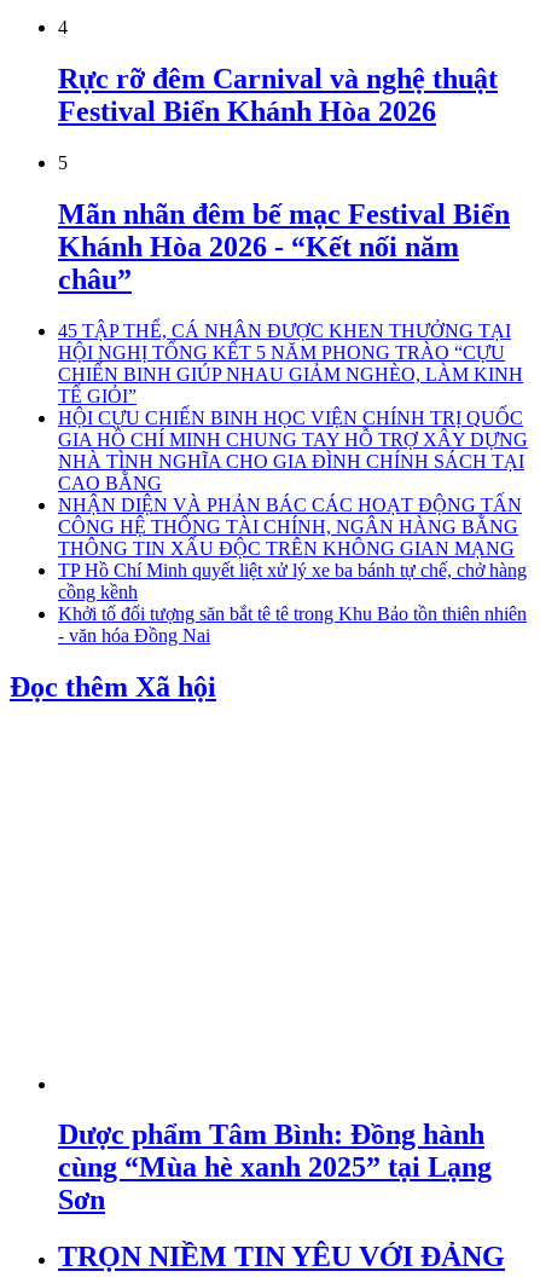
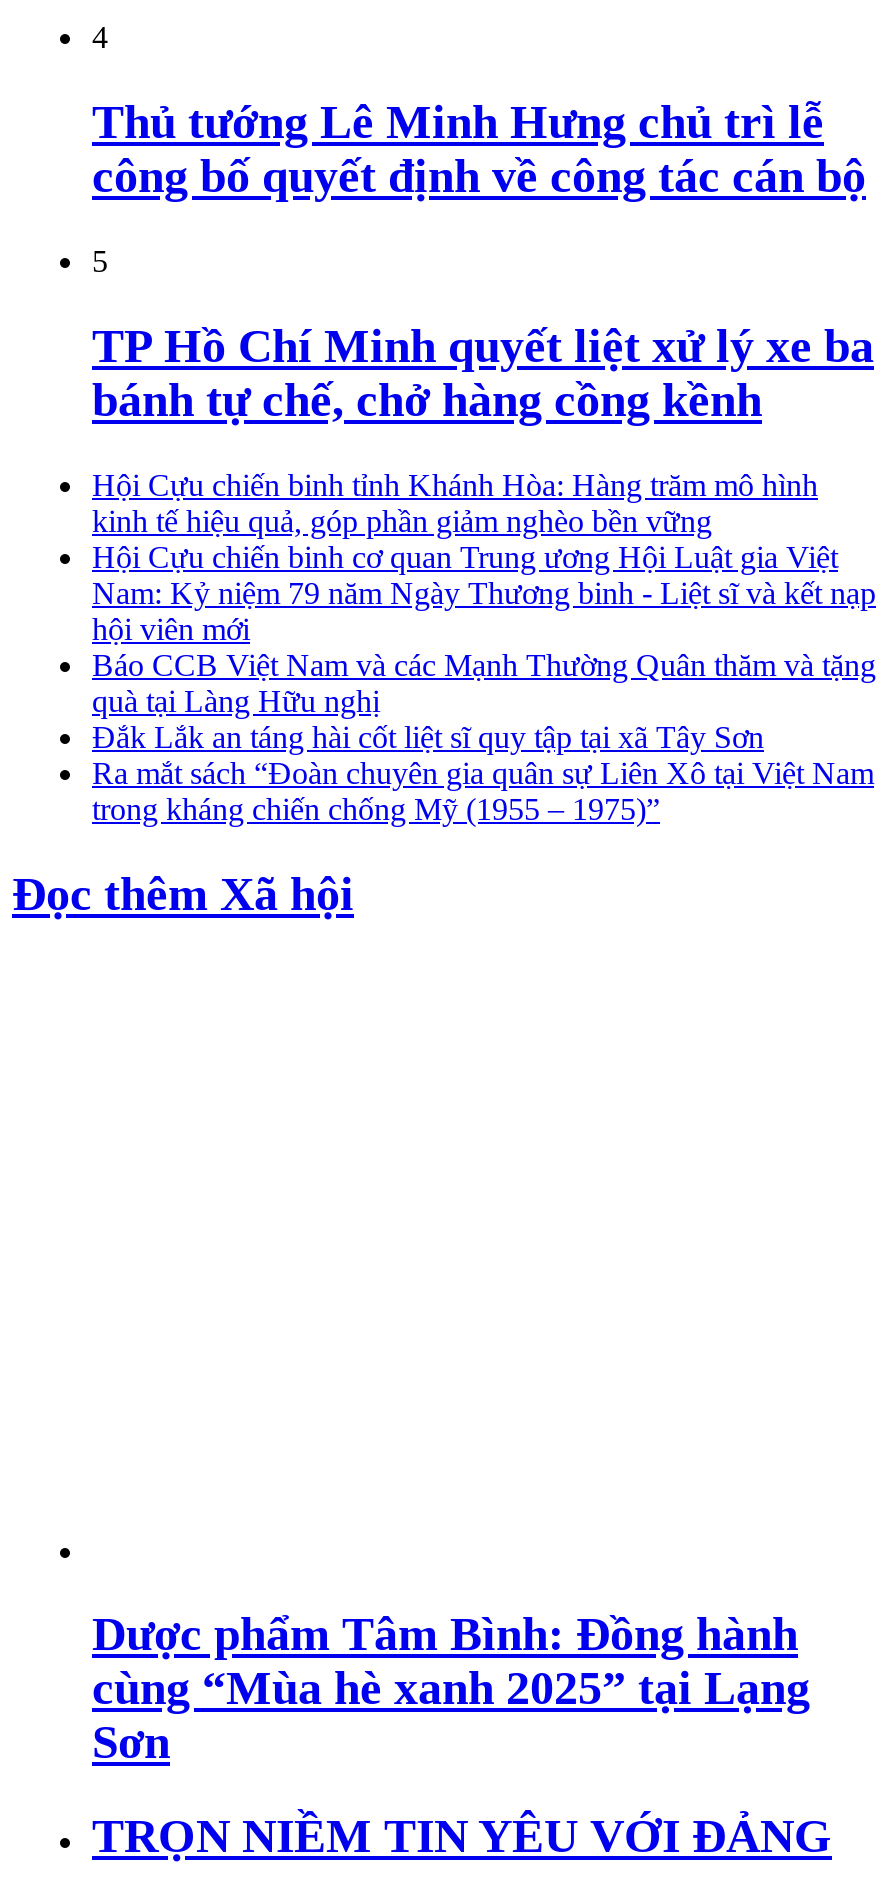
- Rực rỡ đêm Carnival và nghệ thuật
- Festival Biển Khánh Hòa 2026
+ Thủ tướng Lê Minh Hưng chủ trì lễ
+ công bố quyết định về công tác cán bộ

- Mãn nhãn đêm bế mạc Festival Biển
- Khánh Hòa 2026 - “Kết nối năm
- châu”
+ TP Hồ Chí Minh quyết liệt xử lý xe ba
+ bánh tự chế, chở hàng cồng kềnh

- 45 TẬP THỂ, CÁ NHÂN ĐƯỢC KHEN THƯỞNG TẠI
- HỘI NGHỊ TỔNG KẾT 5 NĂM PHONG TRÀO “CỰU
- CHIẾN BINH GIÚP NHAU GIẢM NGHÈO, LÀM KINH
- TẾ GIỎI”
- HỘI CỰU CHIẾN BINH HỌC VIỆN CHÍNH TRỊ QUỐC
- GIA HỒ CHÍ MINH CHUNG TAY HỖ TRỢ XÂY DỰNG
- NHÀ TÌNH NGHĨA CHO GIA ĐÌNH CHÍNH SÁCH TẠI
- CAO BẰNG
- NHẬN DIỆN VÀ PHẢN BÁC CÁC HOẠT ĐỘNG TẤN
- CÔNG HỆ THỐNG TÀI CHÍNH, NGÂN HÀNG BẰNG
- THÔNG TIN XẤU ĐỘC TRÊN KHÔNG GIAN MẠNG
- TP Hồ Chí Minh quyết liệt xử lý xe ba bánh tự chế, chở hàng
- cồng kềnh
- Khởi tố đối tượng săn bắt tê tê trong Khu Bảo tồn thiên nhiên
- - văn hóa Đồng Nai
+ Hội Cựu chiến binh tỉnh Khánh Hòa: Hàng trăm mô hình
+ kinh tế hiệu quả, góp phần giảm nghèo bền vững
+ Hội Cựu chiến binh cơ quan Trung ương Hội Luật gia Việt
+ Nam: Kỷ niệm 79 năm Ngày Thương binh - Liệt sĩ và kết nạp
+ hội viên mới
+ Báo CCB Việt Nam và các Mạnh Thường Quân thăm và tặng
+ quà tại Làng Hữu nghị
+ Đắk Lắk an táng hài cốt liệt sĩ quy tập tại xã Tây Sơn
+ Ra mắt sách “Đoàn chuyên gia quân sự Liên Xô tại Việt Nam
+ trong kháng chiến chống Mỹ (1955 – 1975)”
